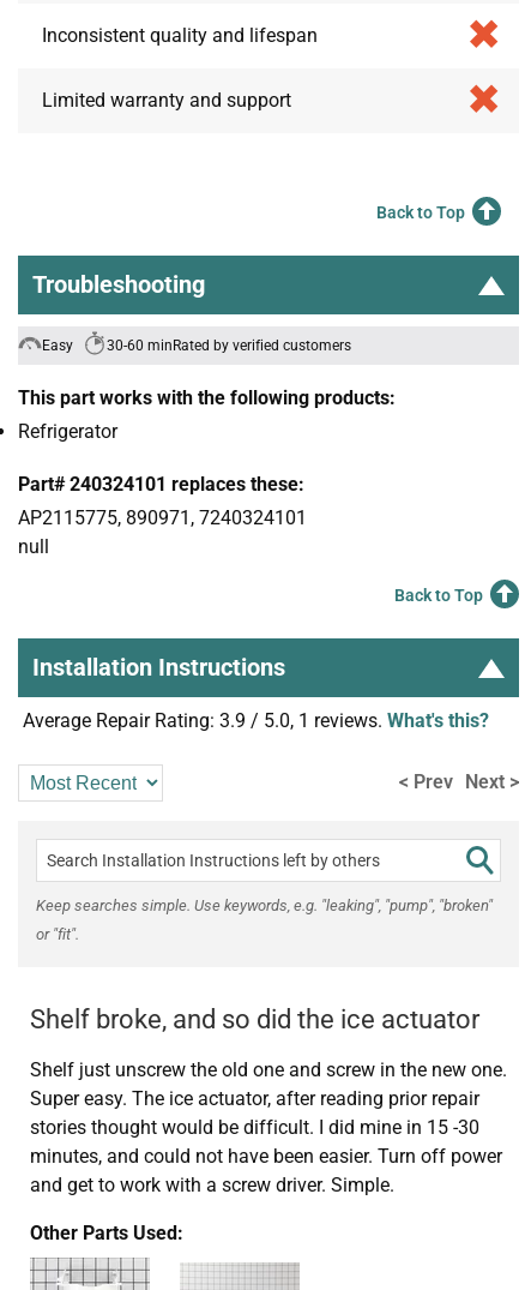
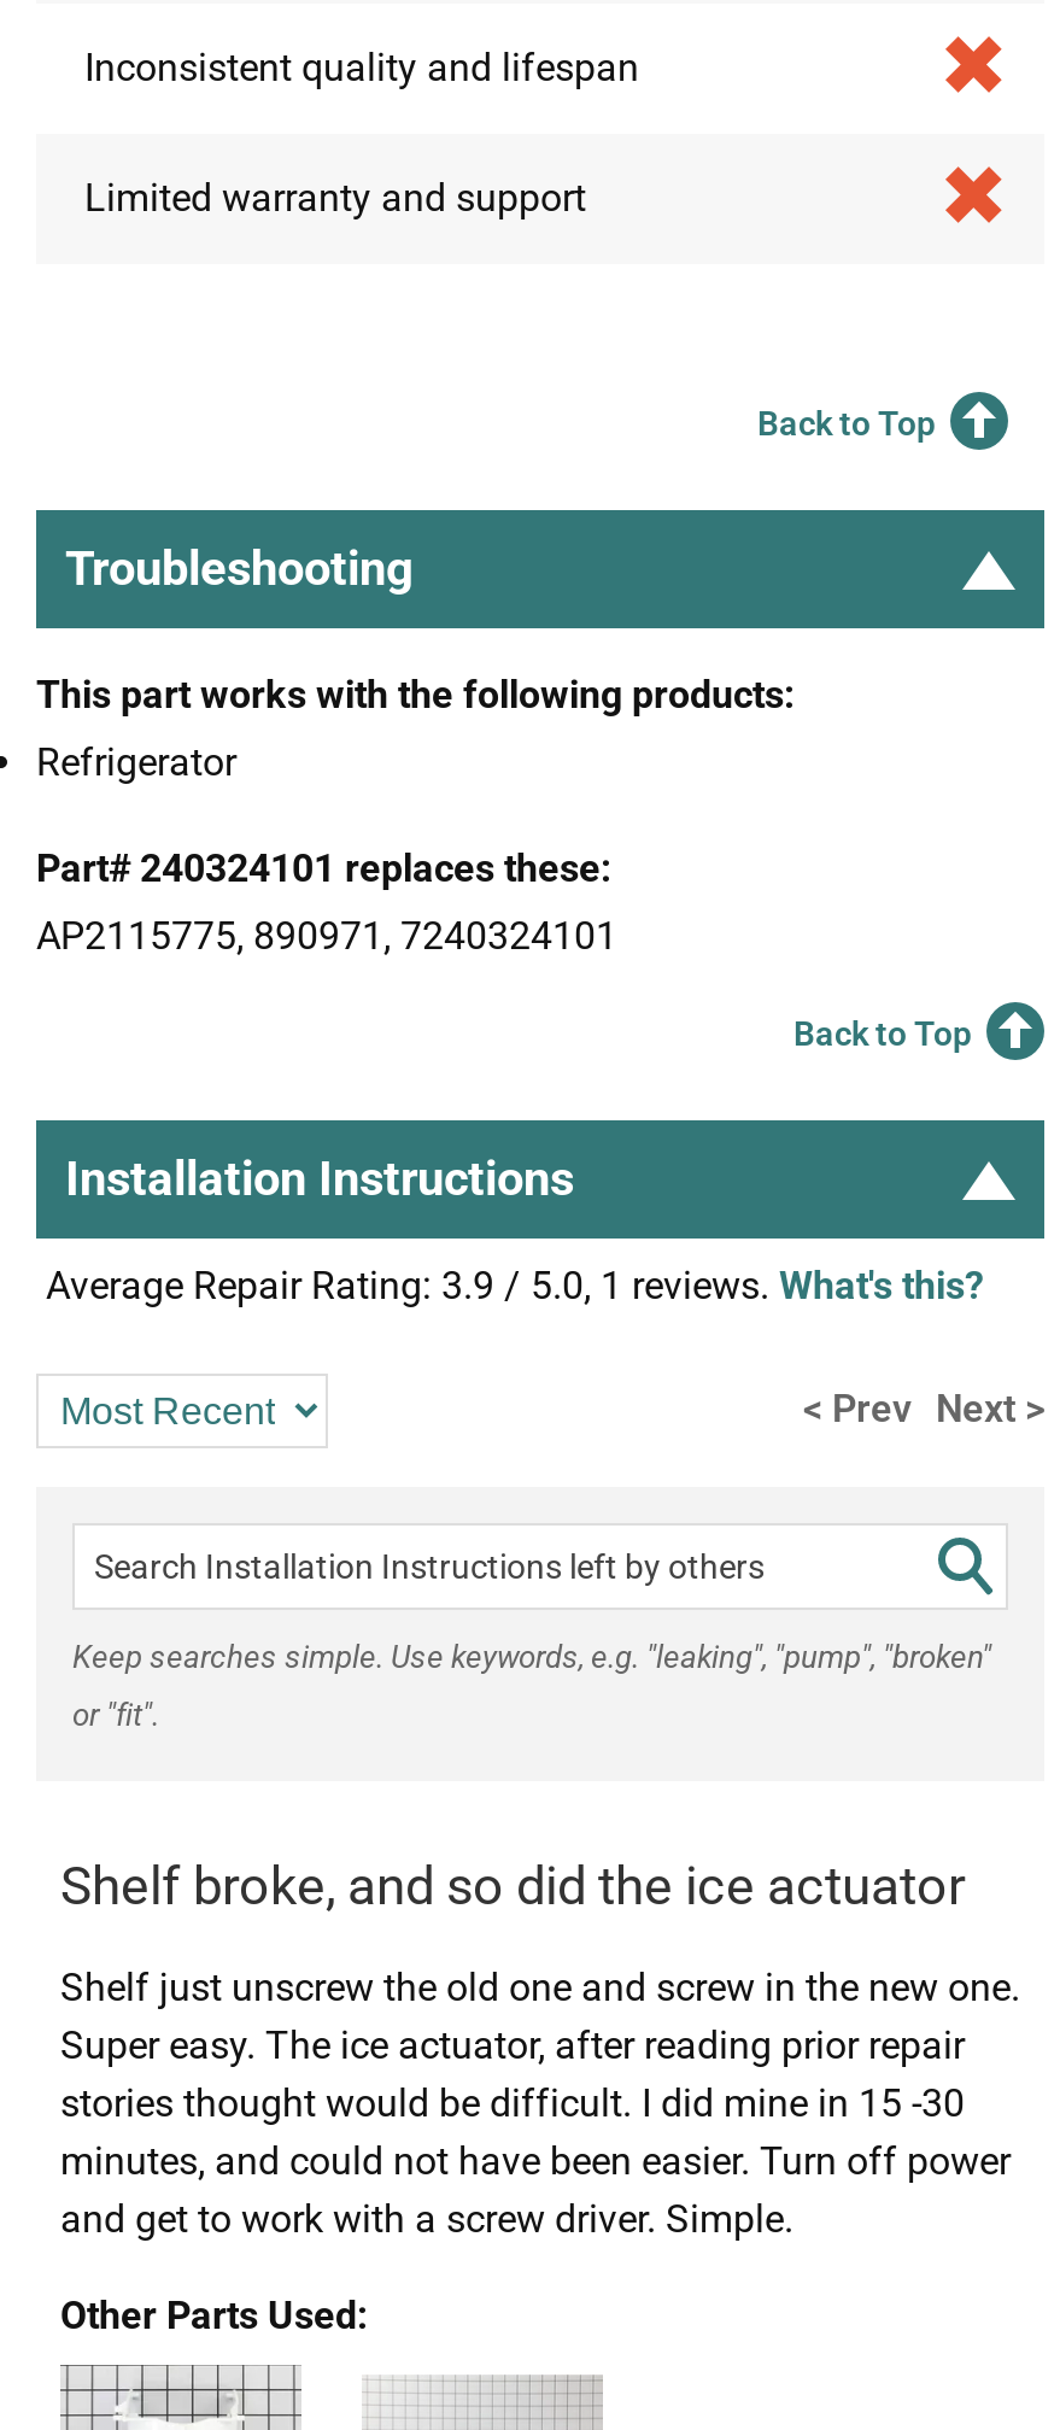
- Easy
- 30-60 minRated by verified customers

- null
